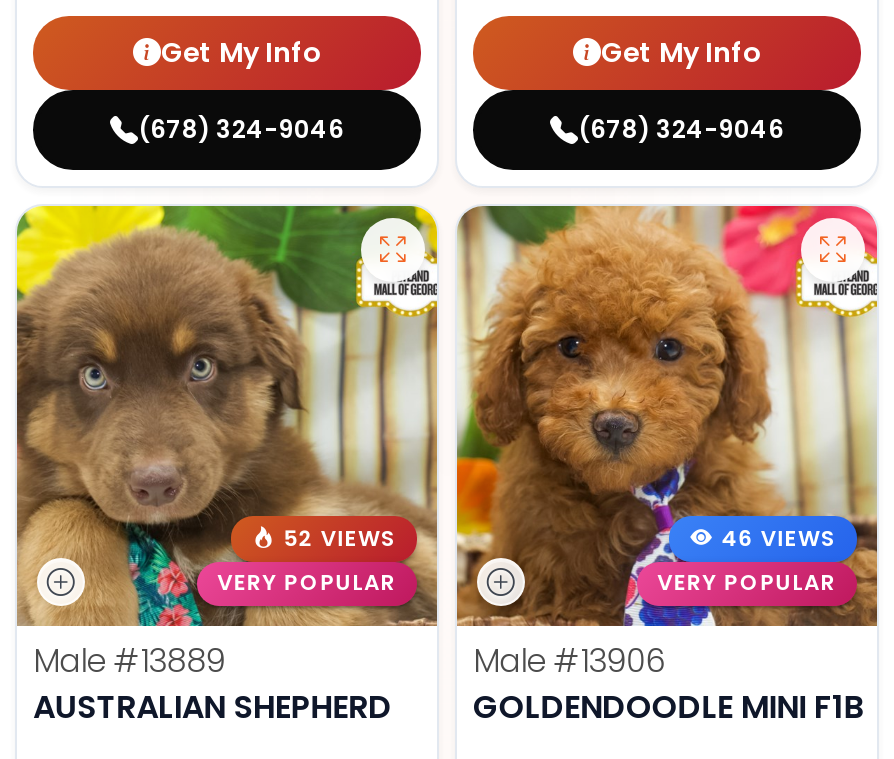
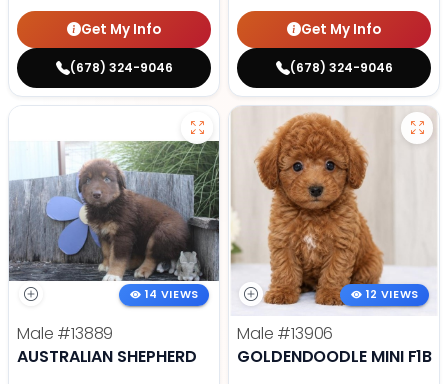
- [image]
- 52 VIEWS
- VERY POPULAR
+ [image]
+ 14 VIEWS

- [image]
- 46 VIEWS
- VERY POPULAR
+ [image]
+ 12 VIEWS
